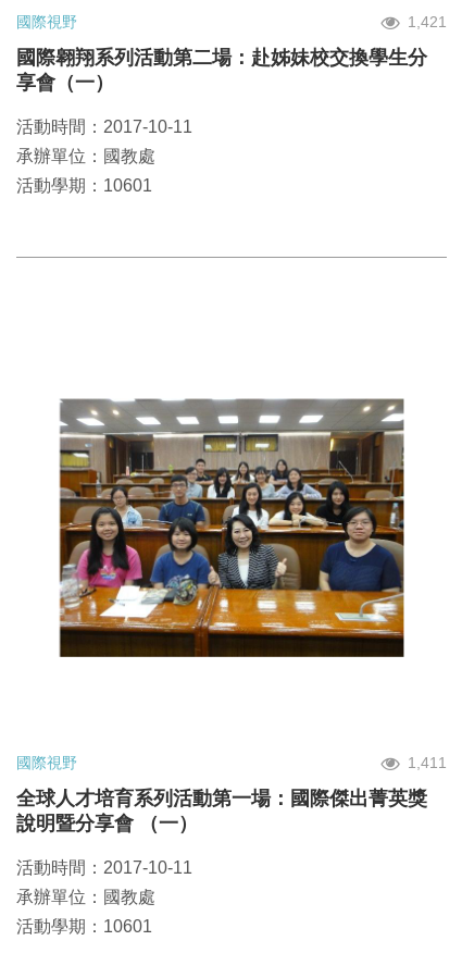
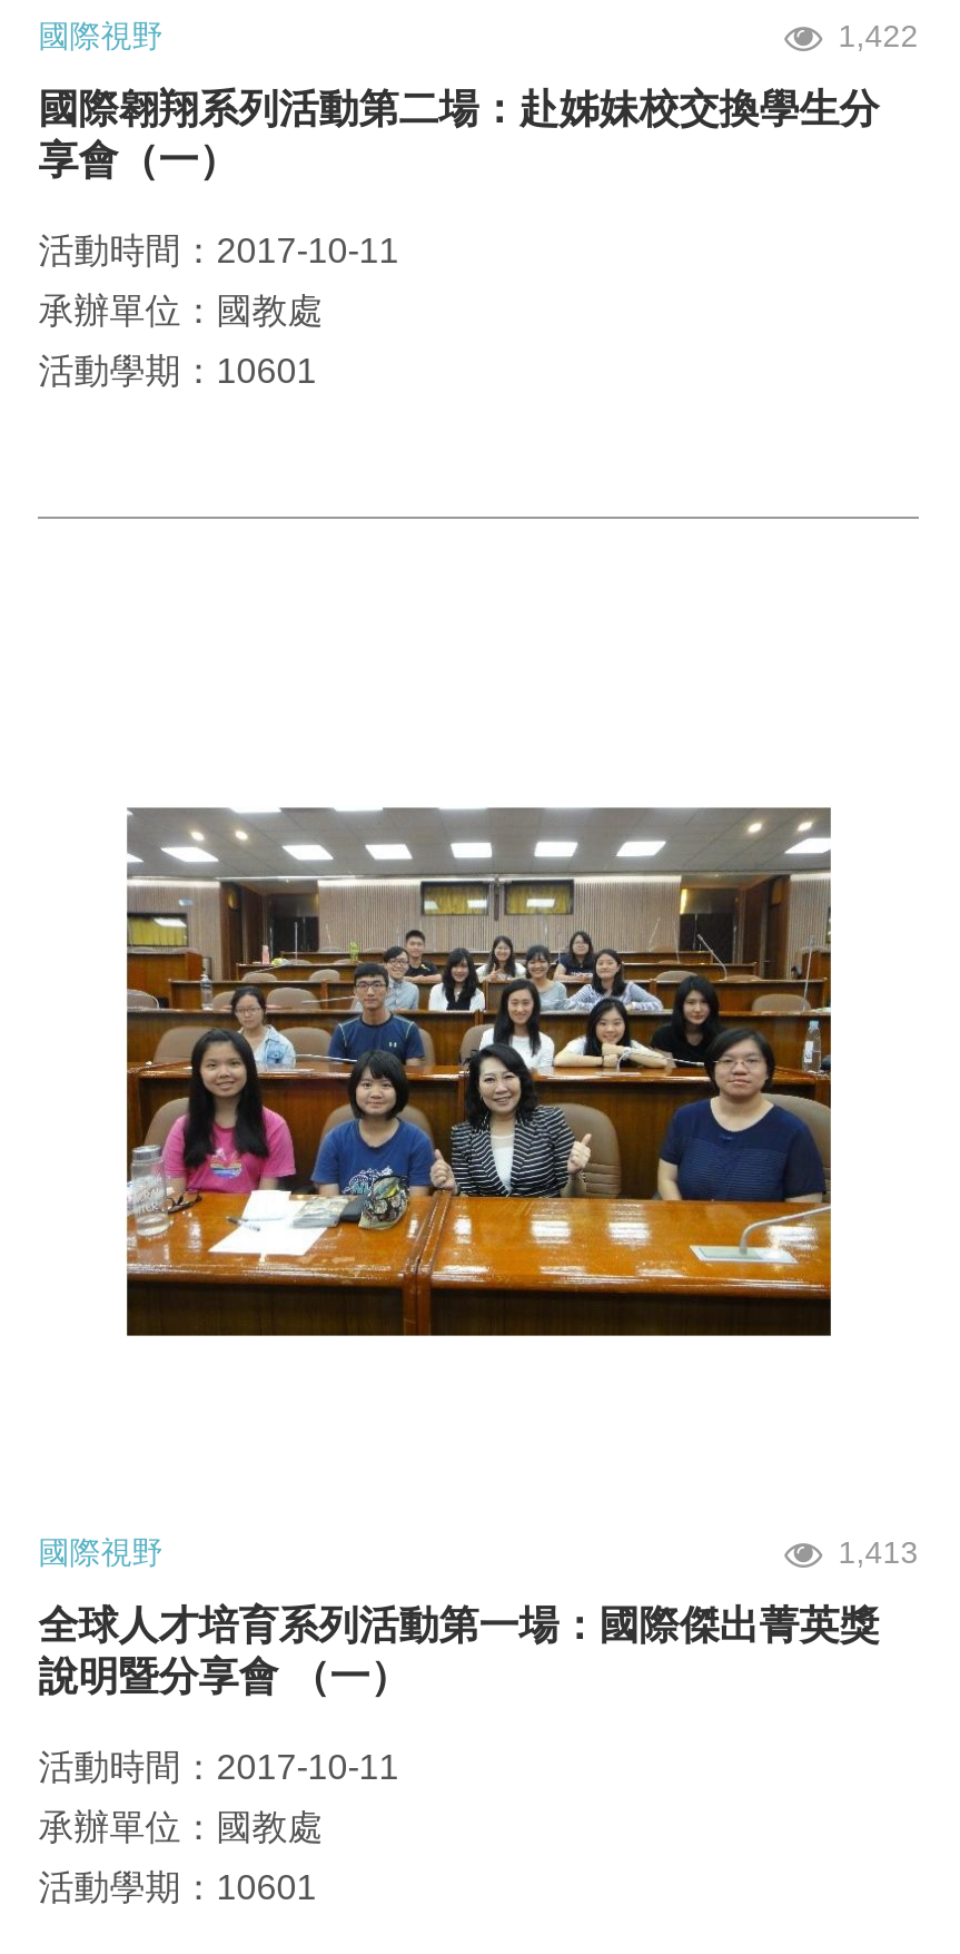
- 1,421
+ 1,422

- 1,411
+ 1,413
